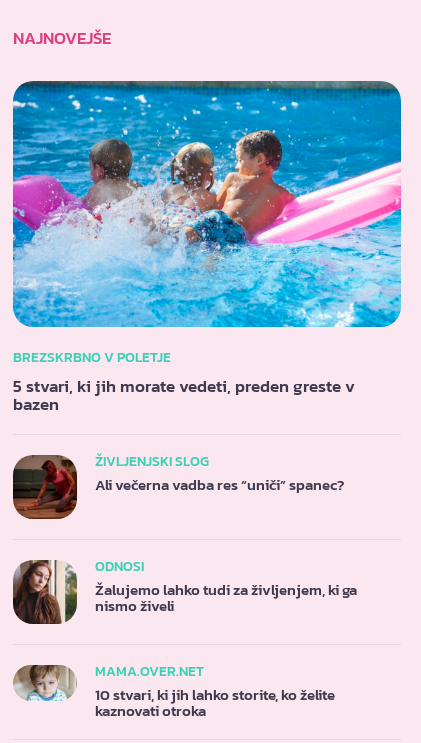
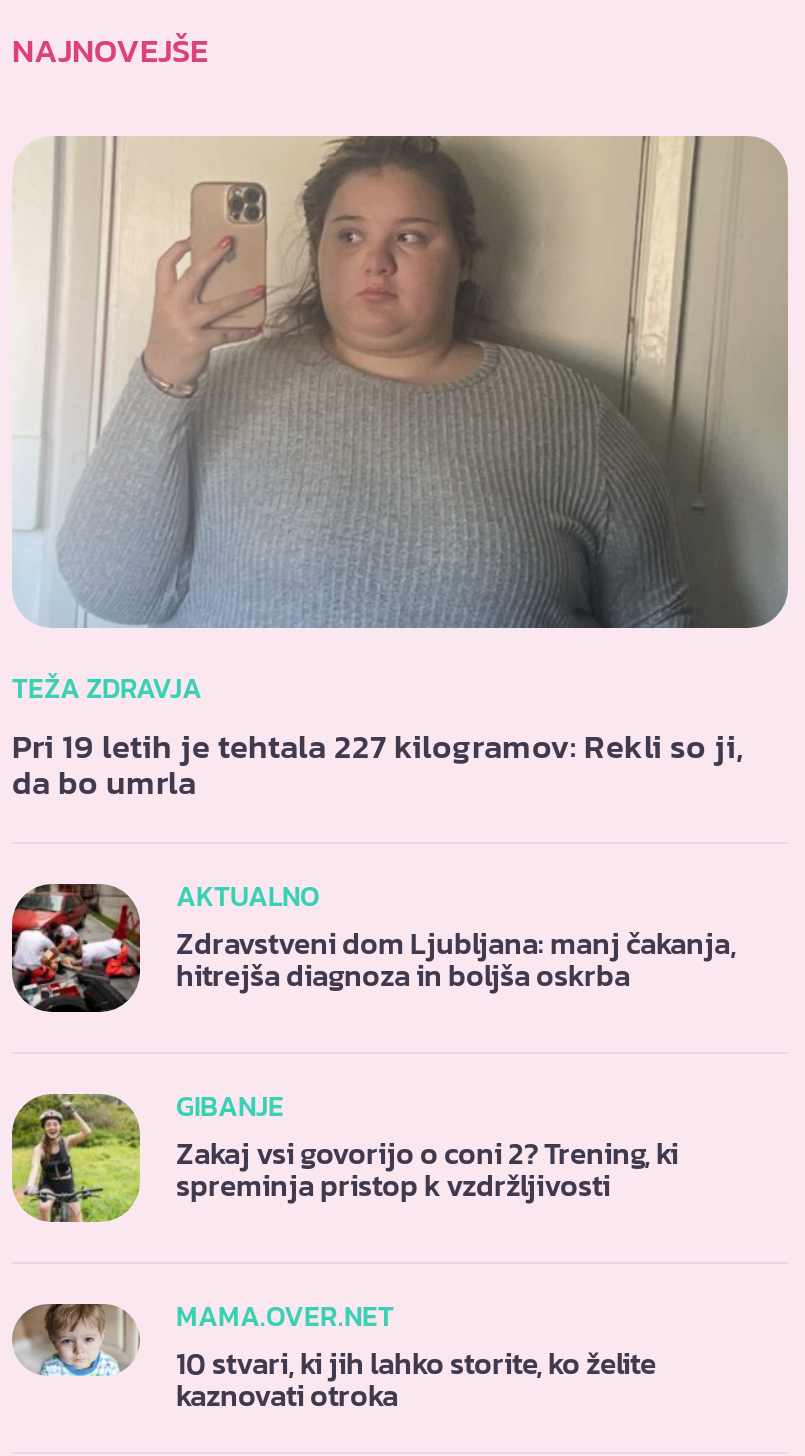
- [image]
- BREZSKRBNO V POLETJE
- 5 stvari, ki jih morate vedeti, preden greste v
- bazen
+ [image]
+ TEŽA ZDRAVJA
+ Pri 19 letih je tehtala 227 kilogramov: Rekli so ji,
+ da bo umrla

- [image]
- ŽIVLJENJSKI SLOG
- Ali večerna vadba res “uniči” spanec?
+ [image]
+ AKTUALNO
+ Zdravstveni dom Ljubljana: manj čakanja,
+ hitrejša diagnoza in boljša oskrba

- [image]
- ODNOSI
- Žalujemo lahko tudi za življenjem, ki ga
- nismo živeli
+ [image]
+ GIBANJE
+ Zakaj vsi govorijo o coni 2? Trening, ki
+ spreminja pristop k vzdržljivosti
